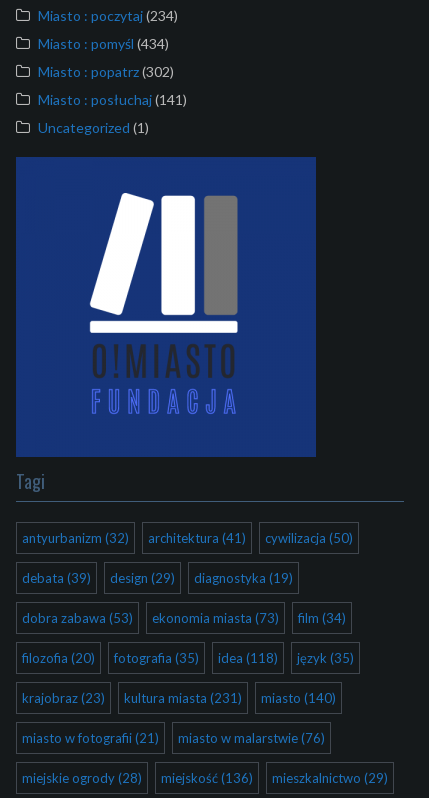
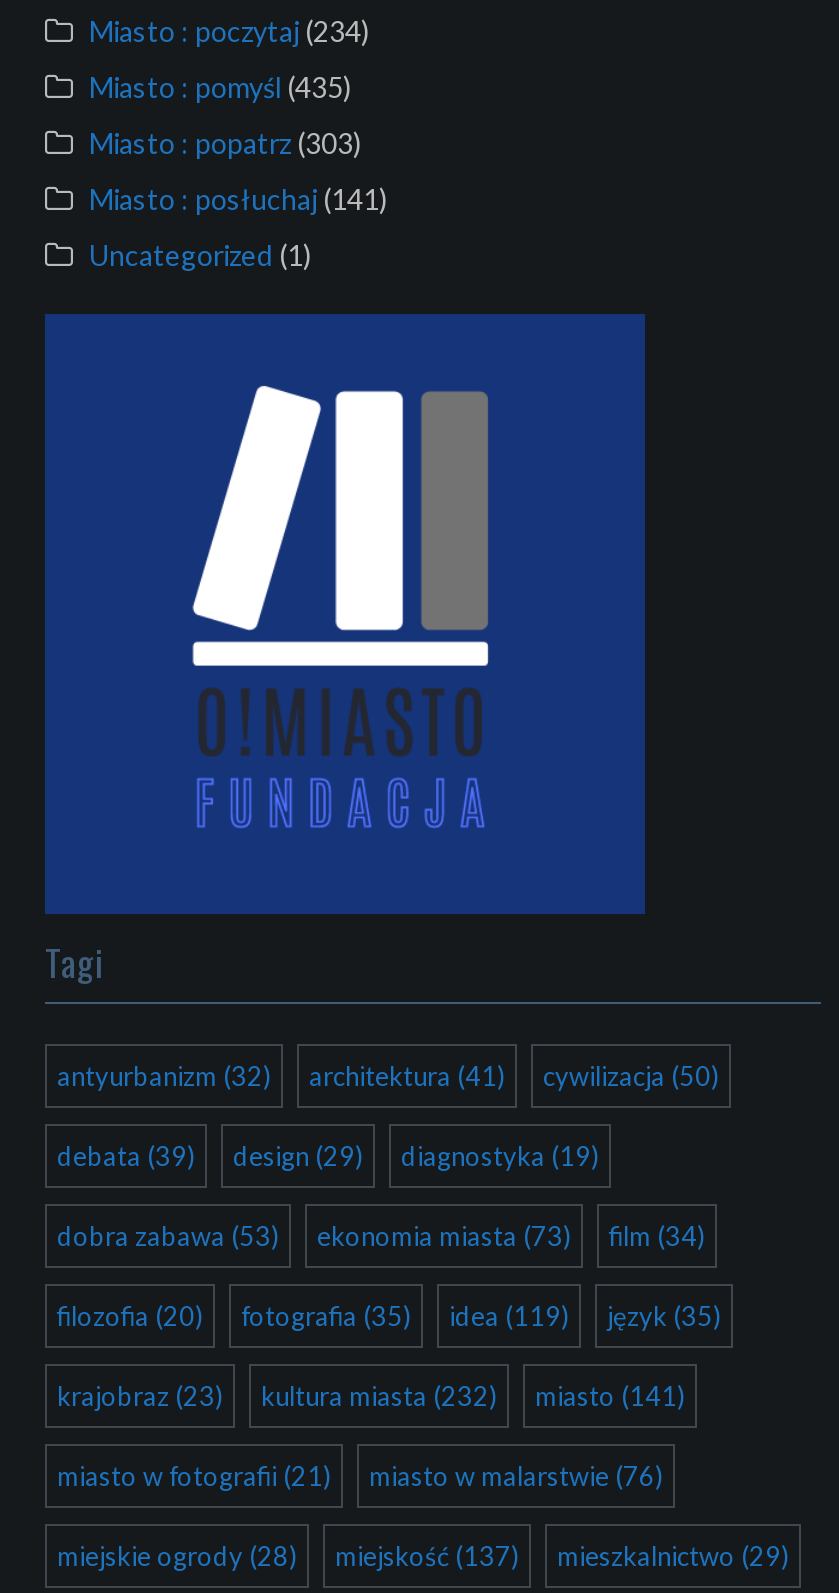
- Miasto : pomyśl (434)
+ Miasto : pomyśl (435)

- Miasto : popatrz (302)
+ Miasto : popatrz (303)

- filozofia (20) fotografia (35) idea (118) język (35)
+ filozofia (20) fotografia (35) idea (119) język (35)

- kultura miasta (231)
+ kultura miasta (232)

- miasto (140)
+ miasto (141)

- miejskie ogrody (28) miejskość (136) mieszkalnictwo (29)
+ miejskie ogrody (28) miejskość (137) mieszkalnictwo (29)
